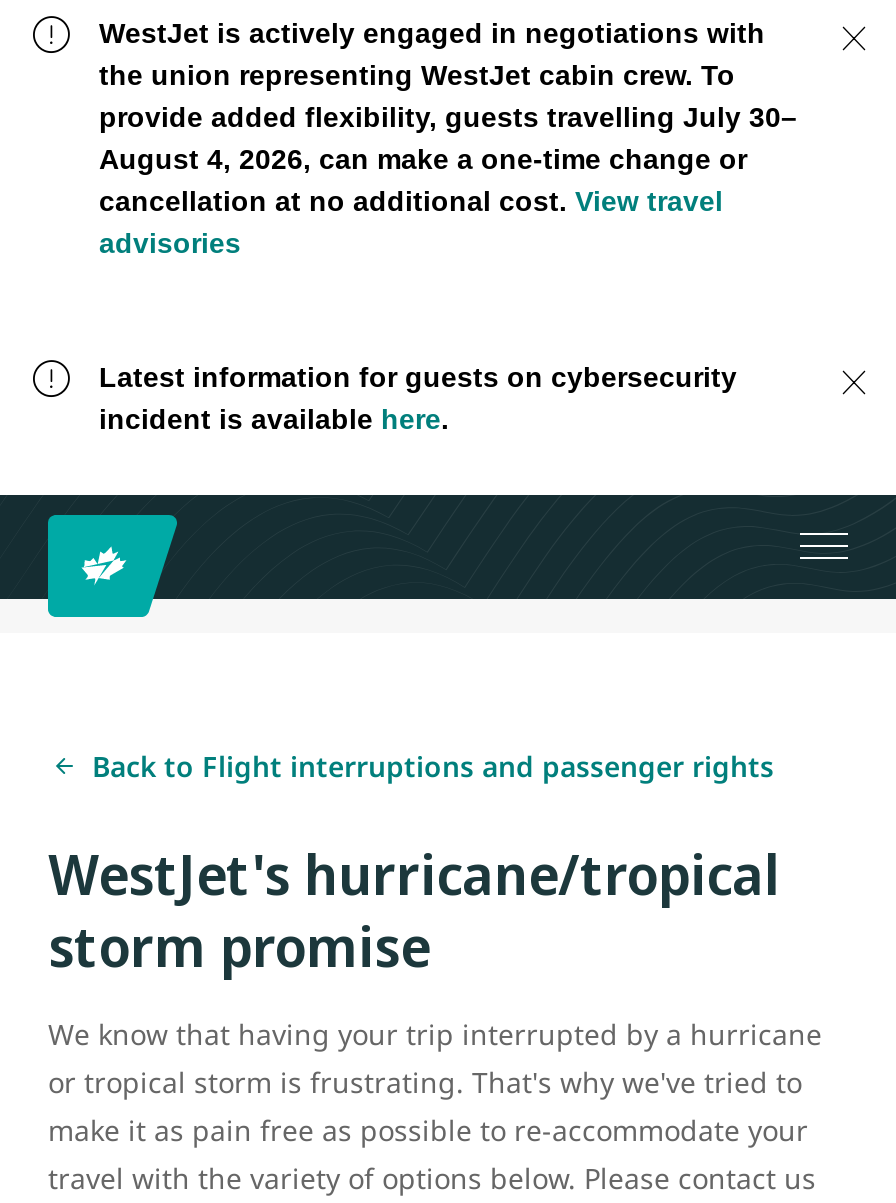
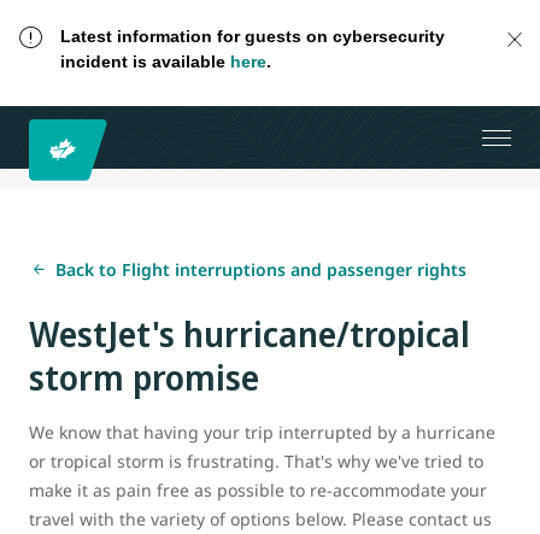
- WestJet is actively engaged in negotiations with
- the union representing WestJet cabin crew. To
- provide added flexibility, guests travelling July 30–
- August 4, 2026, can make a one-time change or
- cancellation at no additional cost. View travel
- advisories
